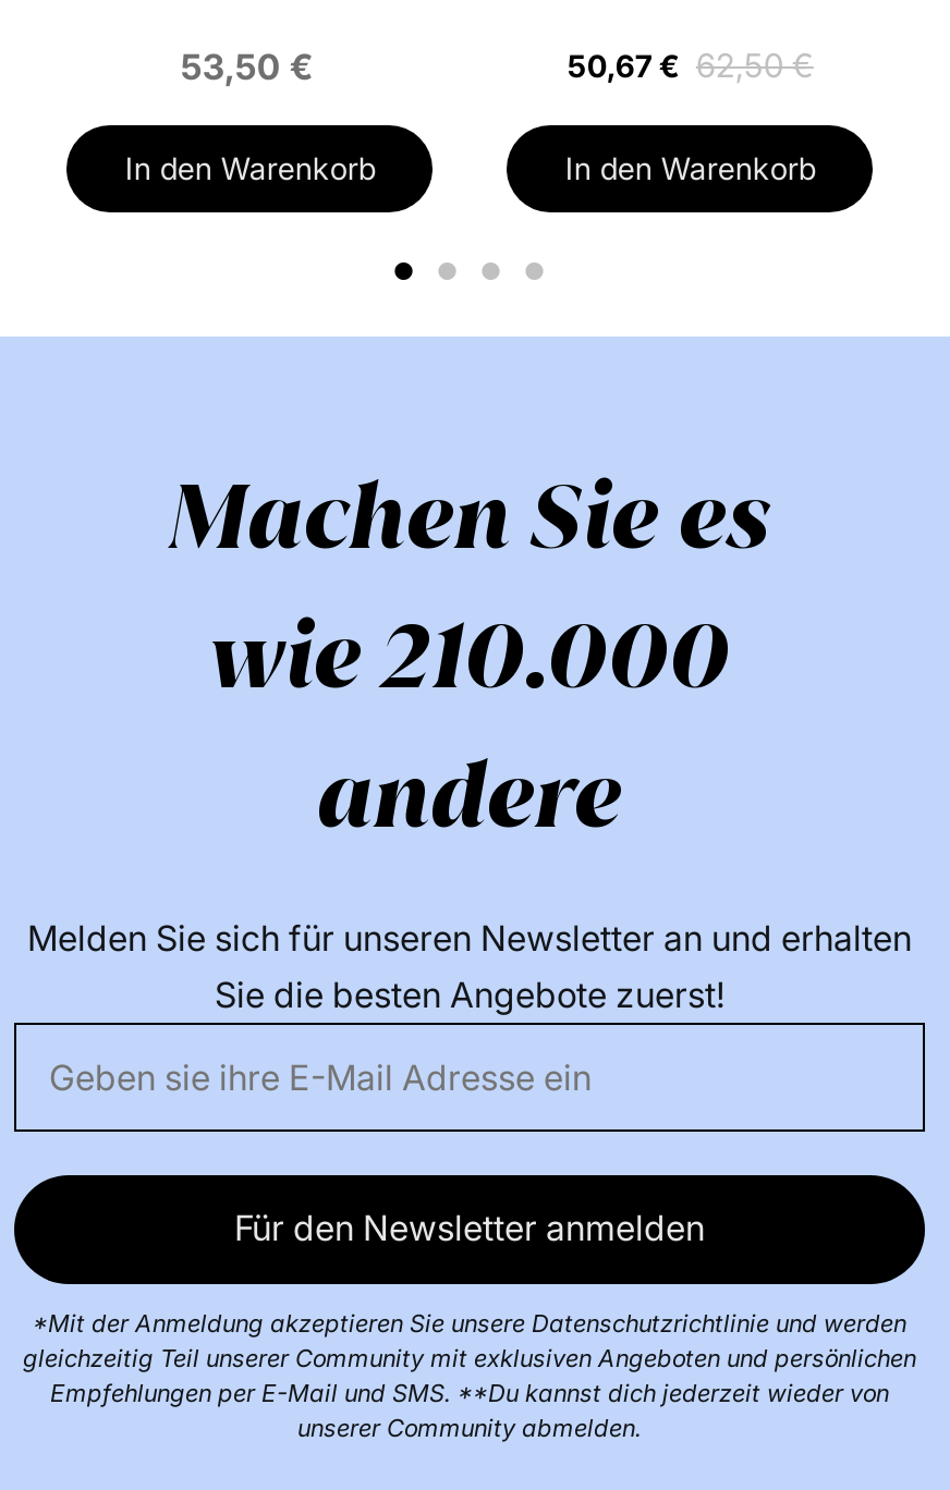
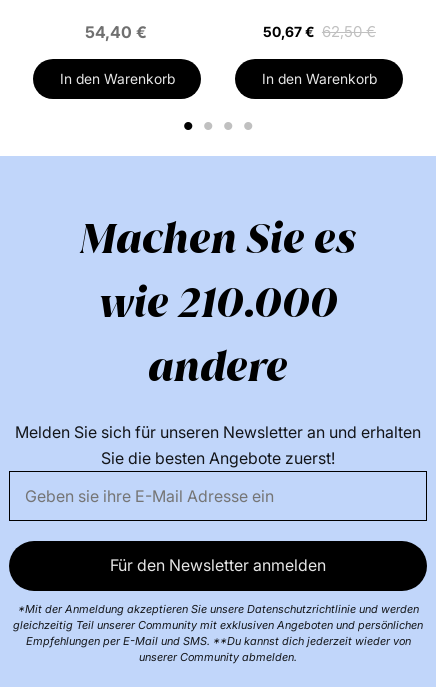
- 53,50 €
+ 54,40 €
